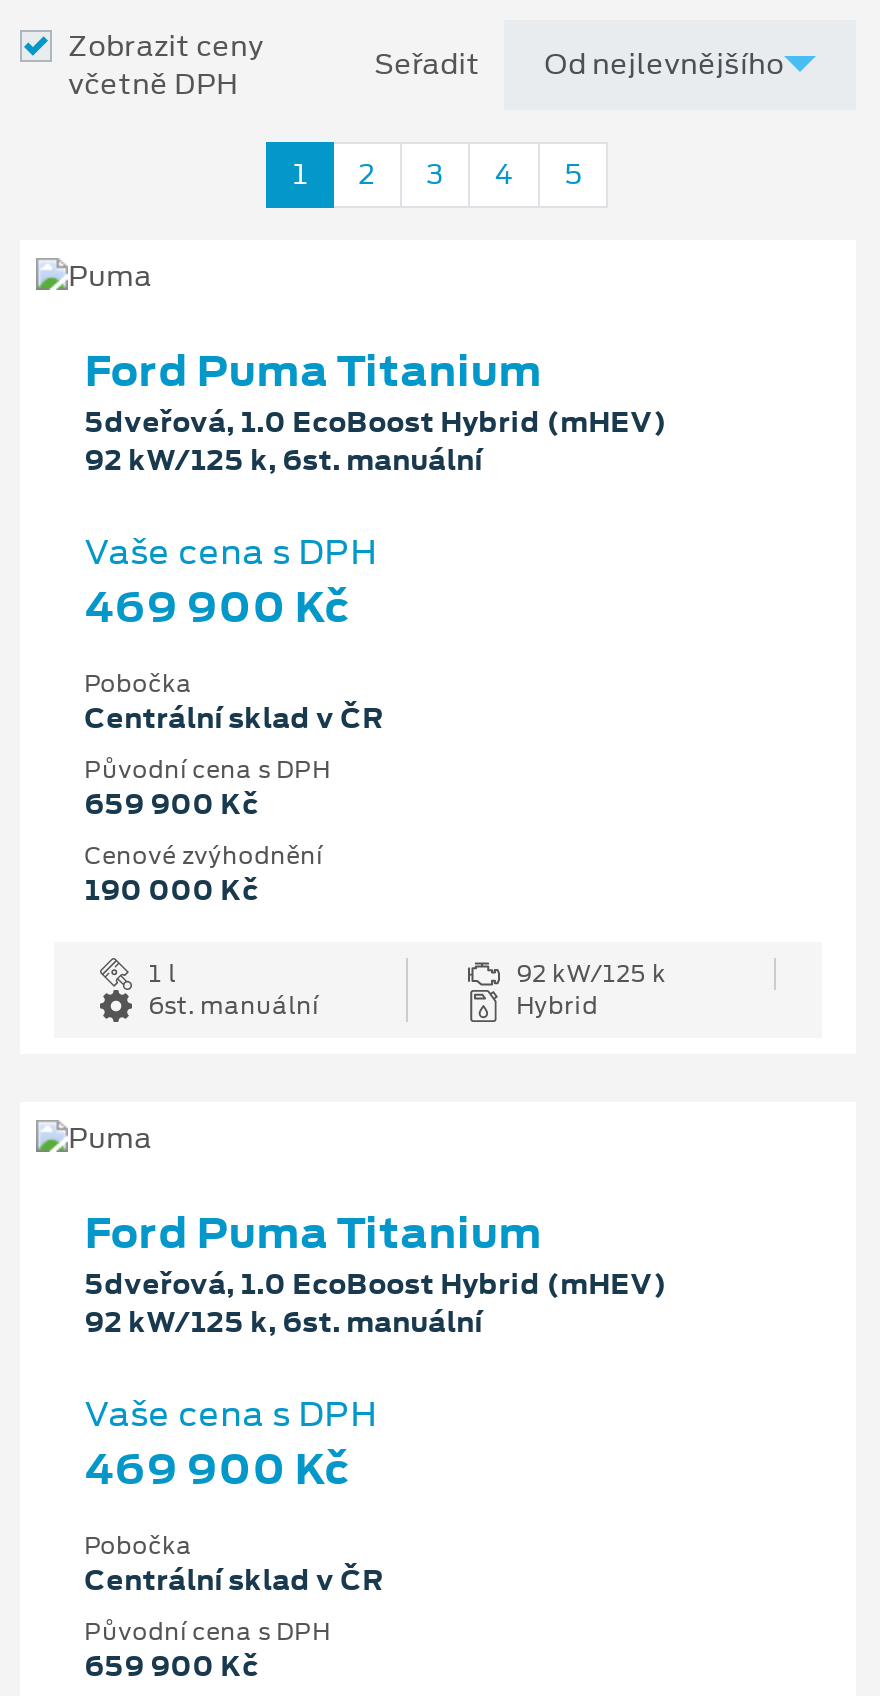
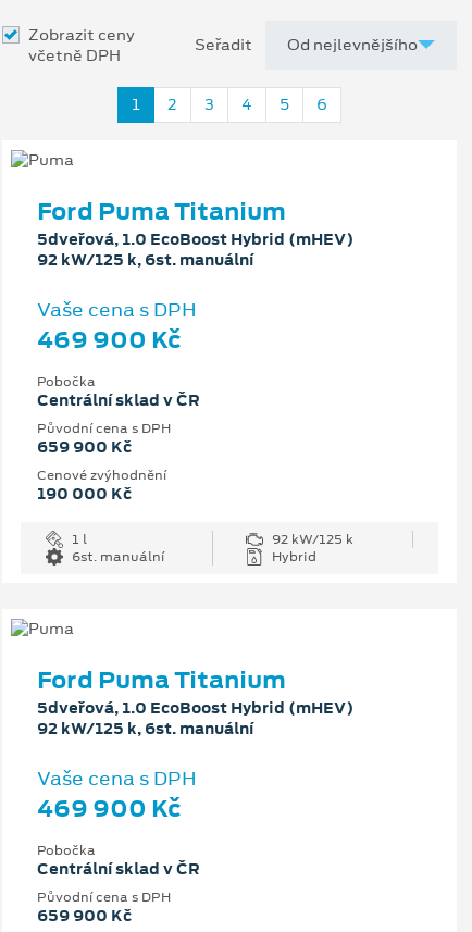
+ 6
